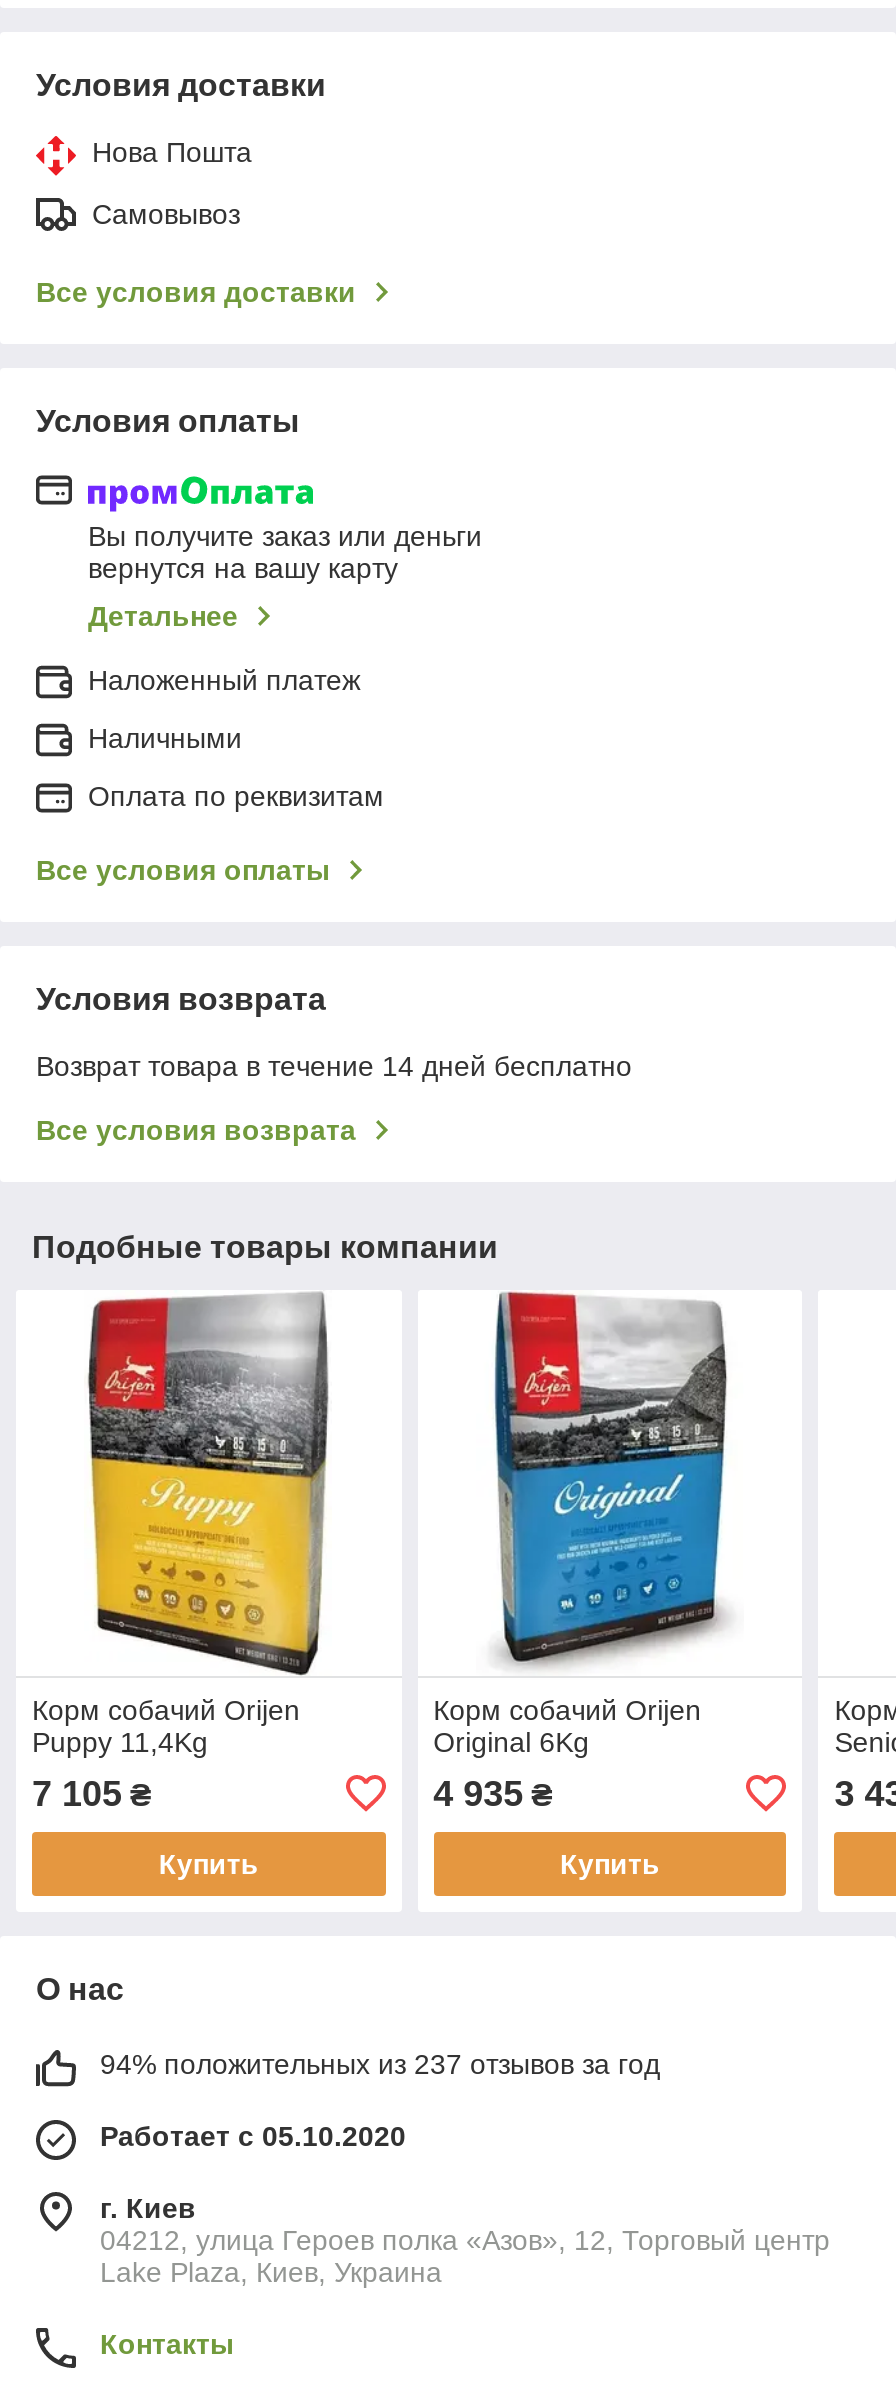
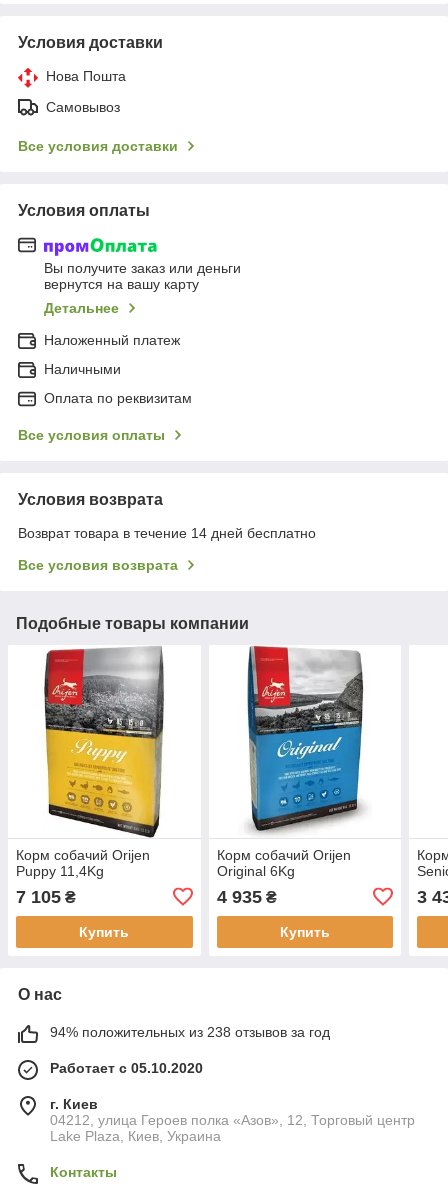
- 94% положительных из 237 отзывов за год
+ 94% положительных из 238 отзывов за год
